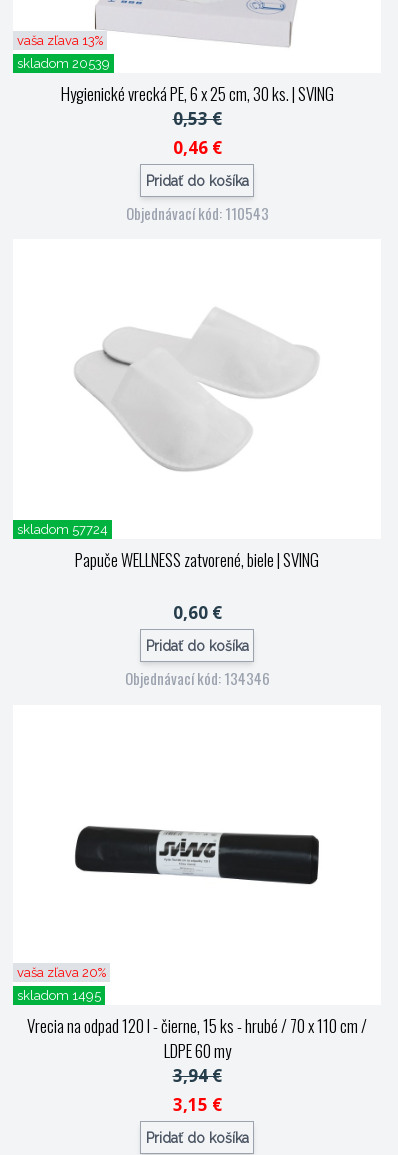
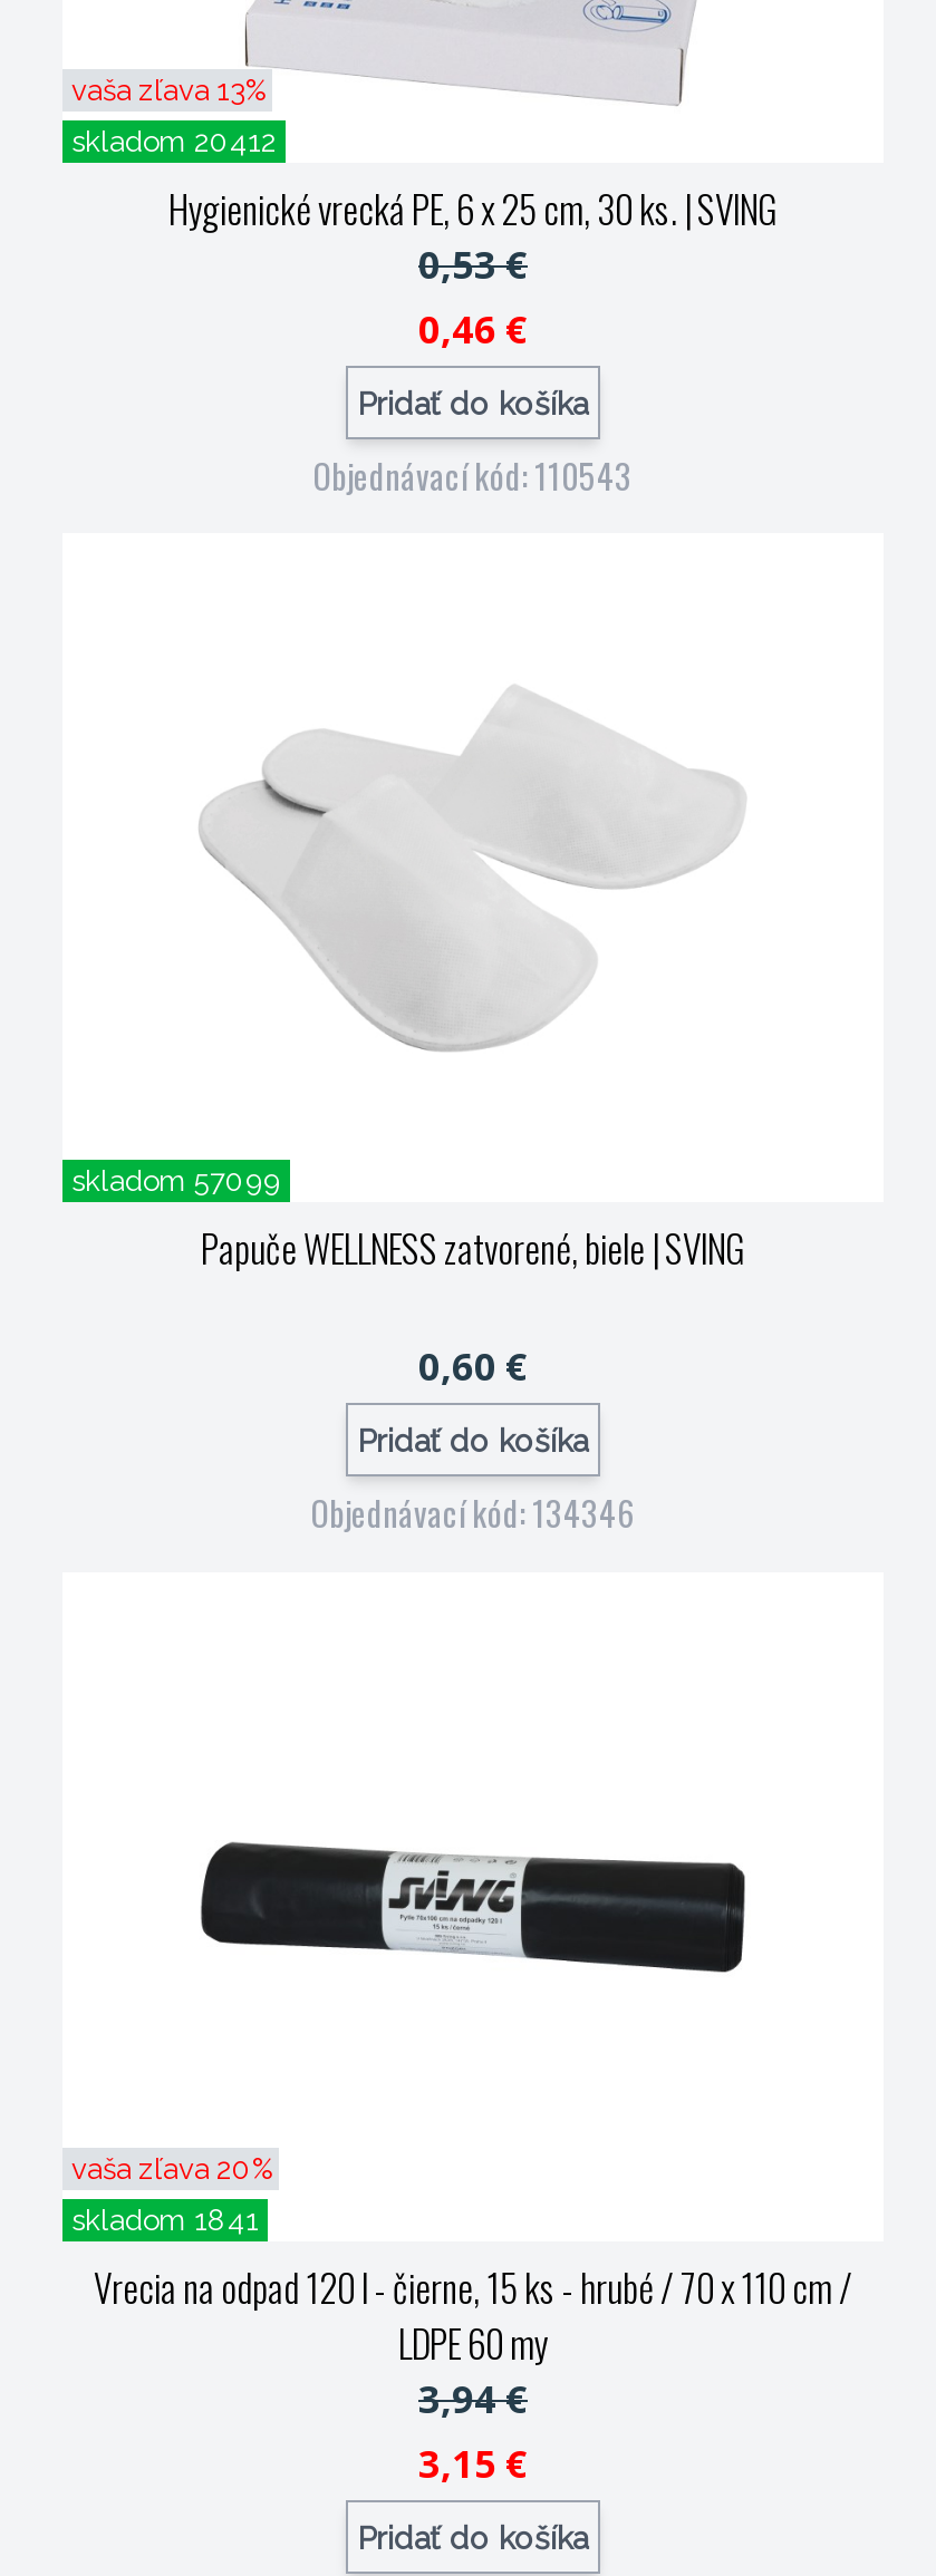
- skladom 20539
+ skladom 20412

- skladom 57724
+ skladom 57099

- skladom 1495
+ skladom 1841
